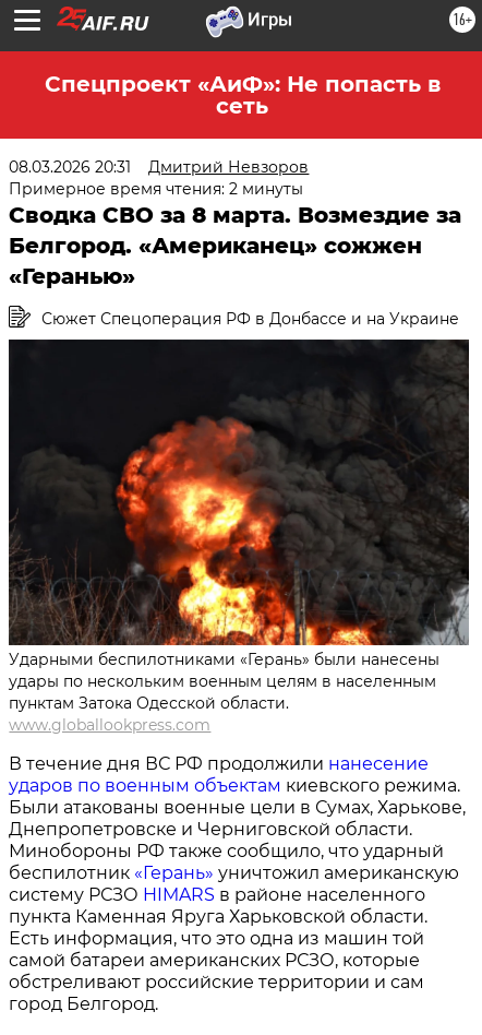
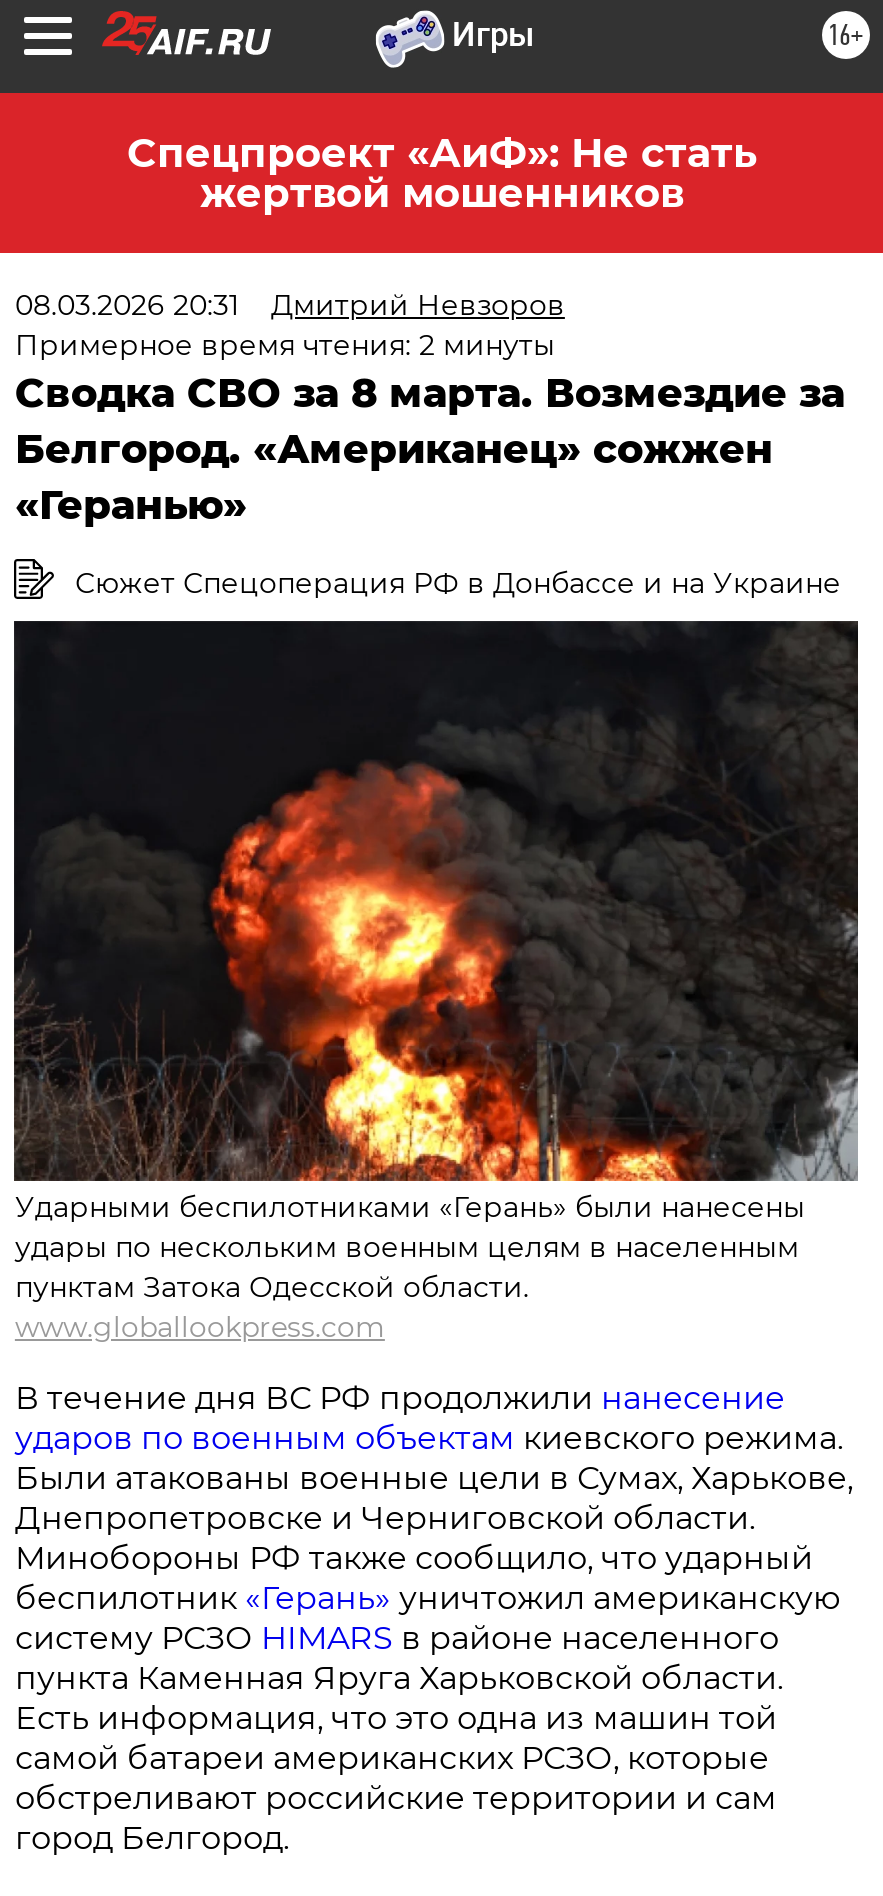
- Спецпроект «АиФ»: Не попасть в
- сеть
+ Спецпроект «АиФ»: Не стать
+ жертвой мошенников
